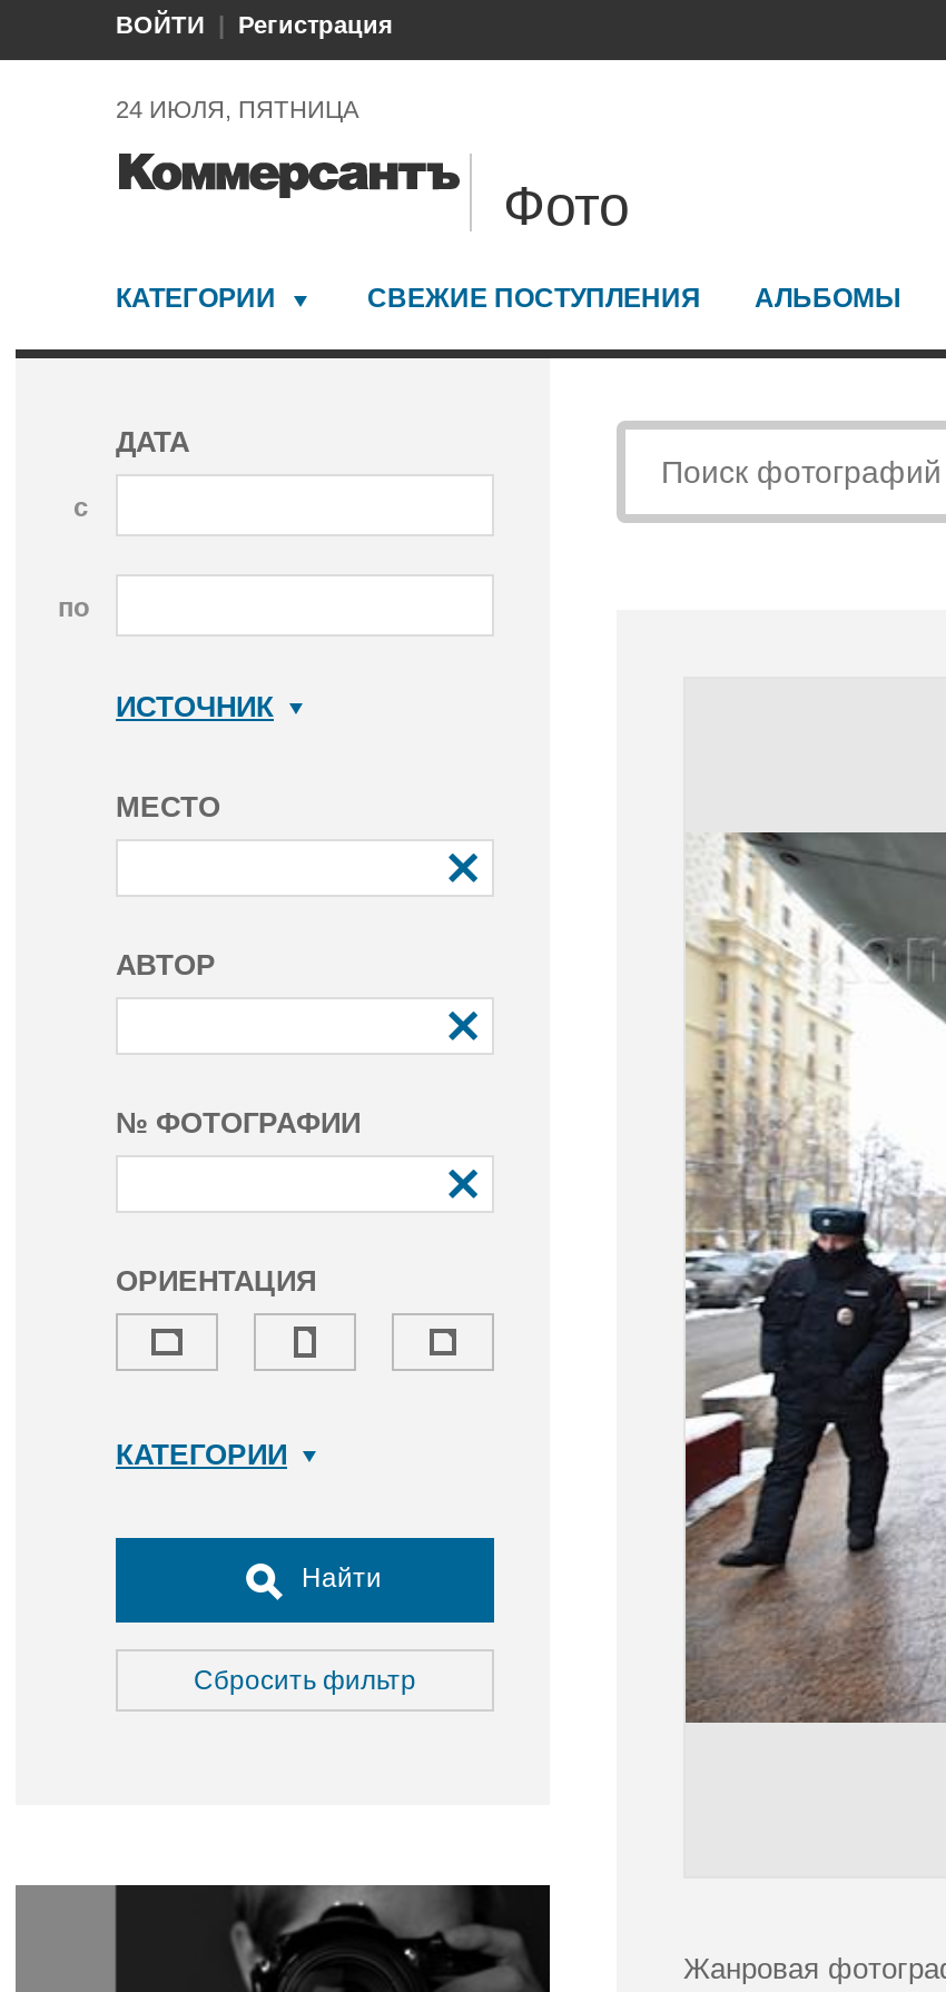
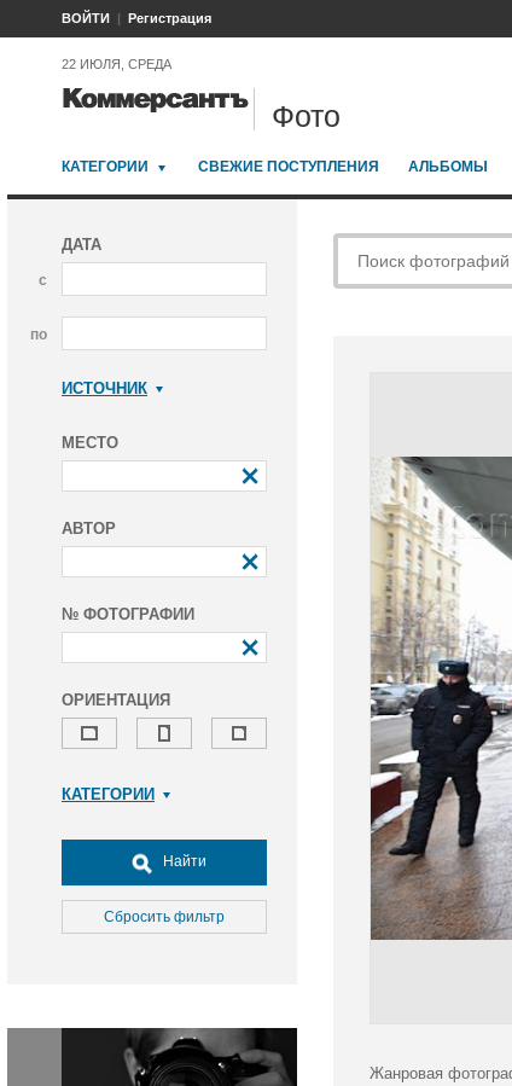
- 24 ИЮЛЯ, ПЯТНИЦА
+ 22 ИЮЛЯ, СРЕДА
